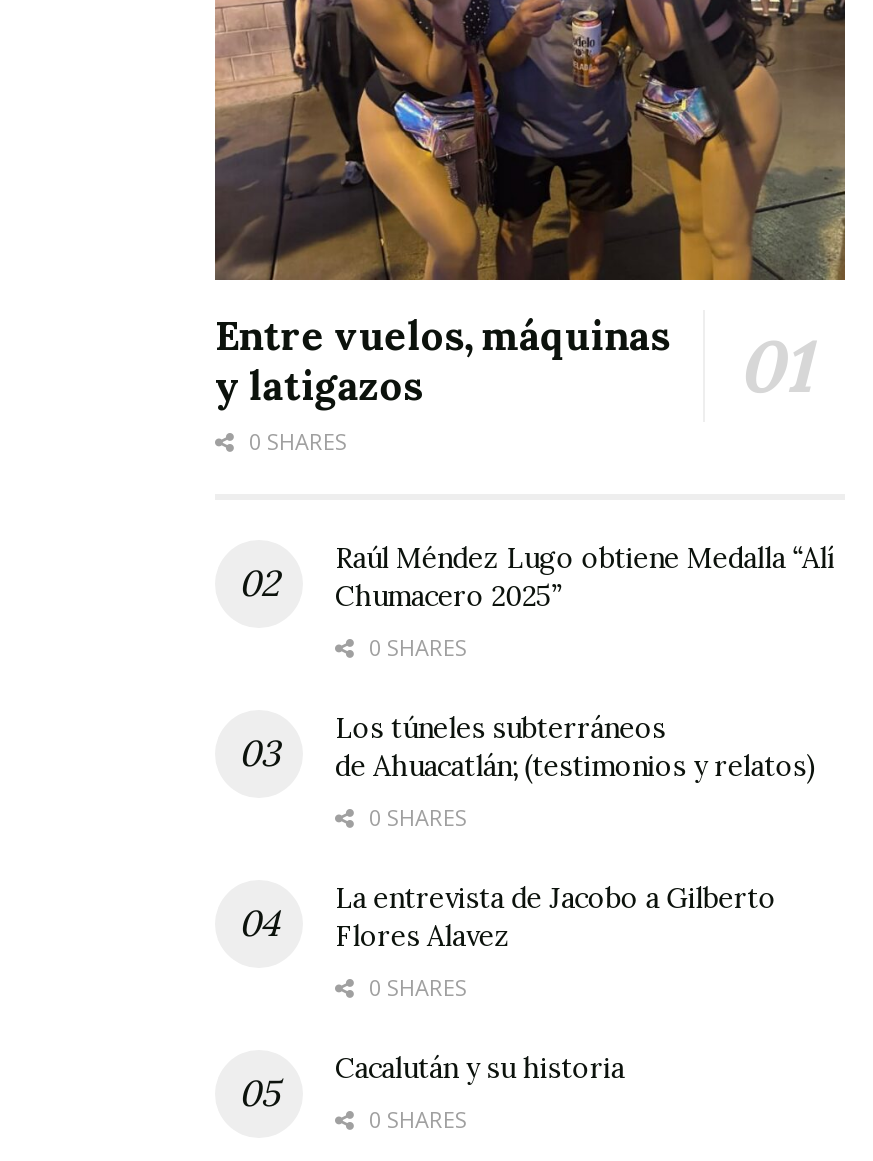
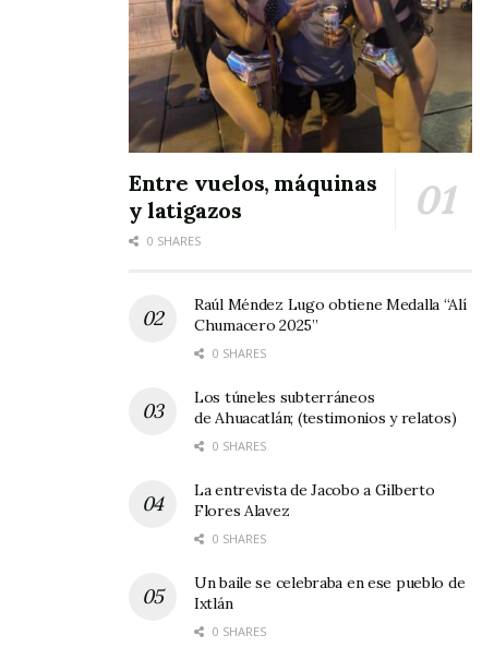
- Cacalután y su historia
+ Un baile se celebraba en ese pueblo de
+ Ixtlán
